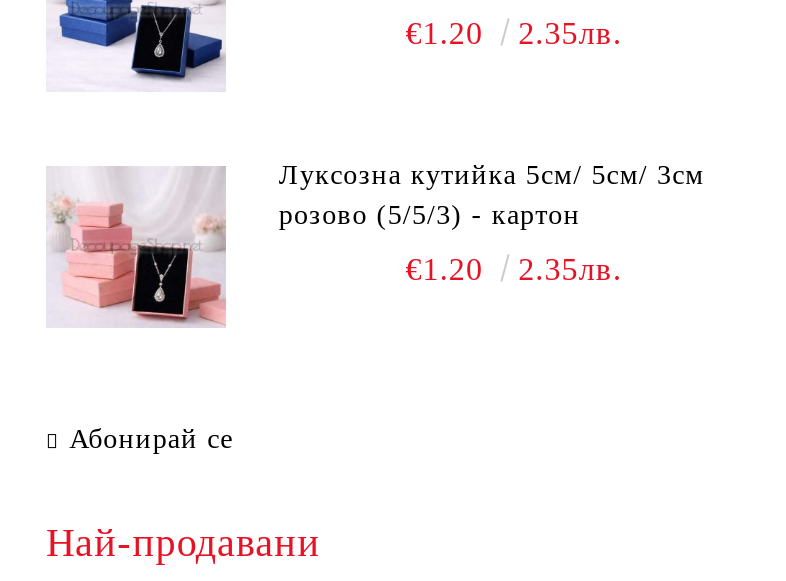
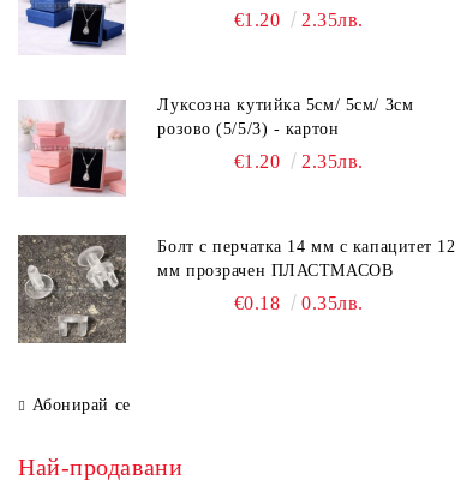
+ [image]
+ Болт с перчатка 14 мм с капацитет 12
+ мм прозрачен ПЛАСТМАСОВ
+ €0.18
+ 0.35лв.
